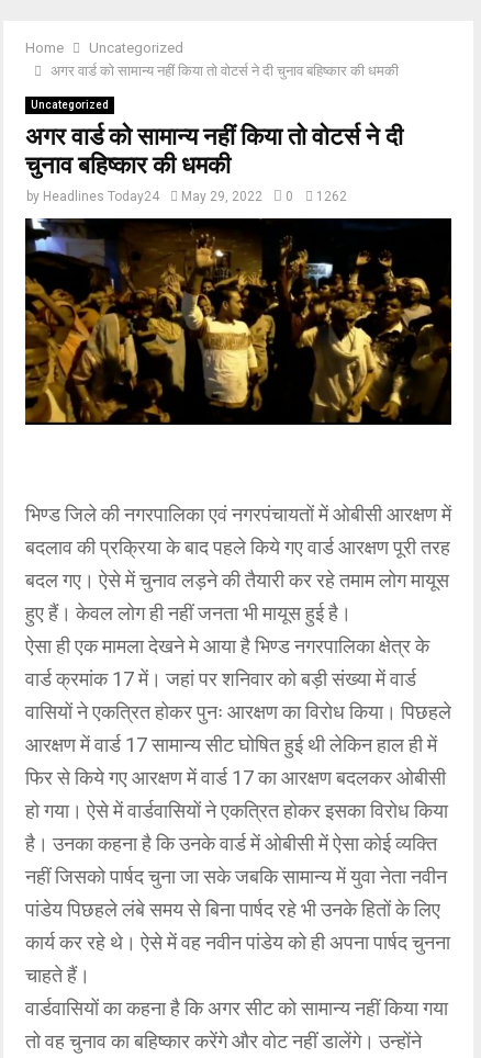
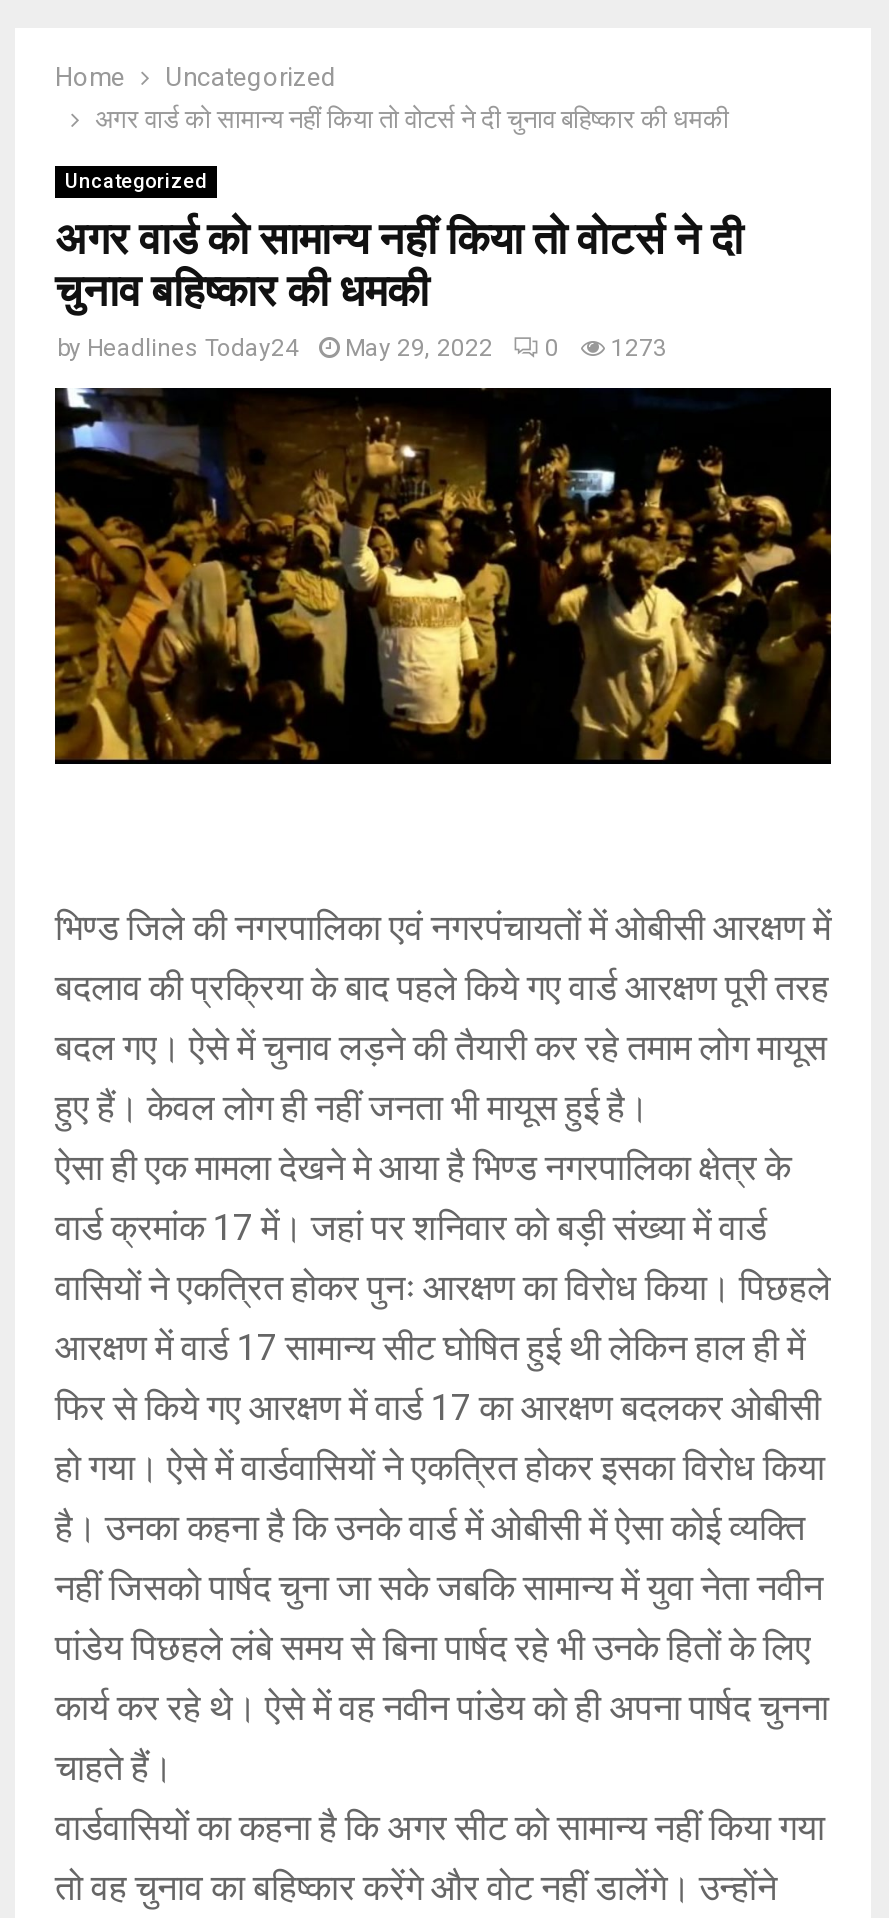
- by Headlines Today24 May 29, 2022 0 1262
+ by Headlines Today24 May 29, 2022 0 1273
